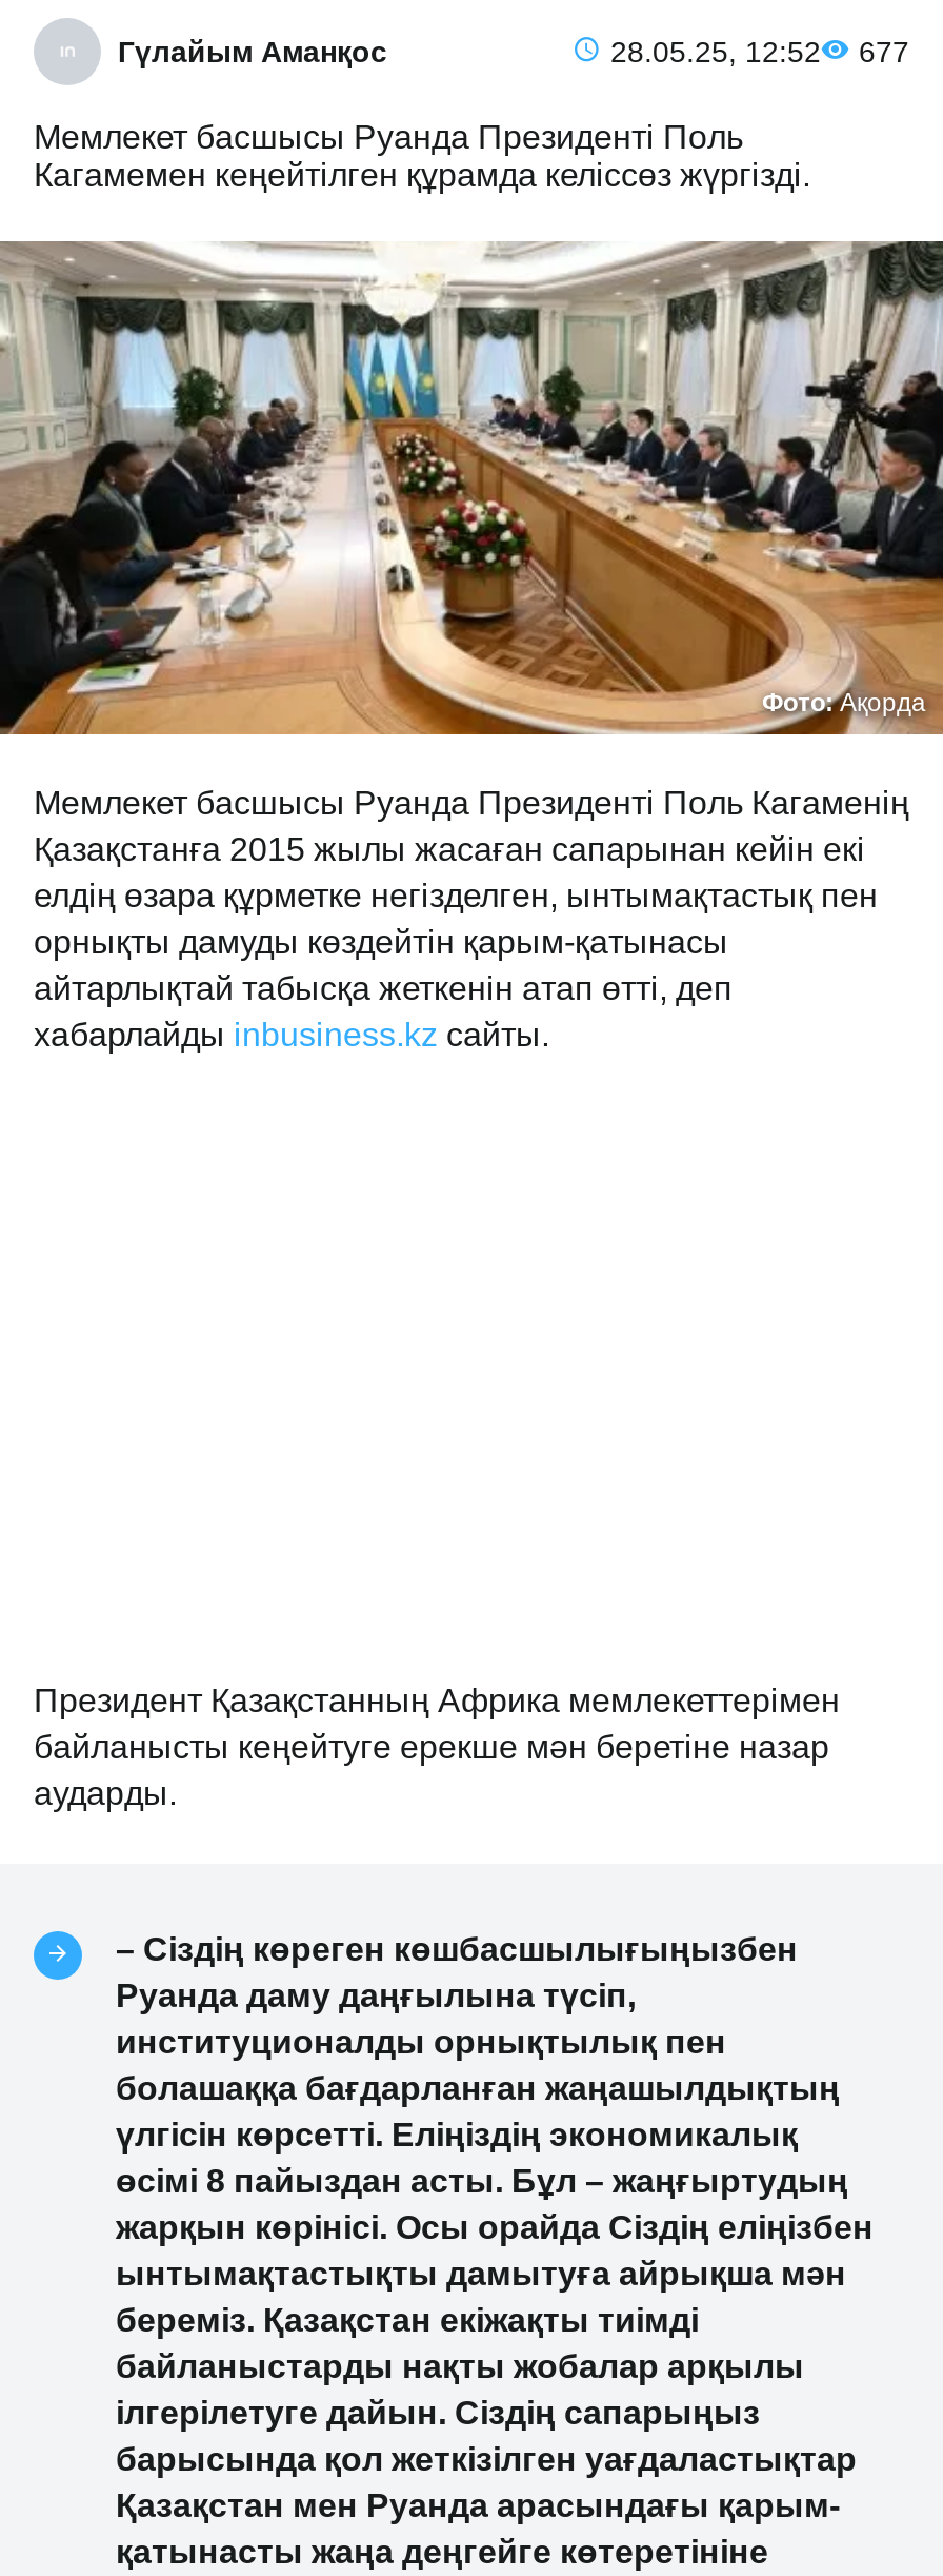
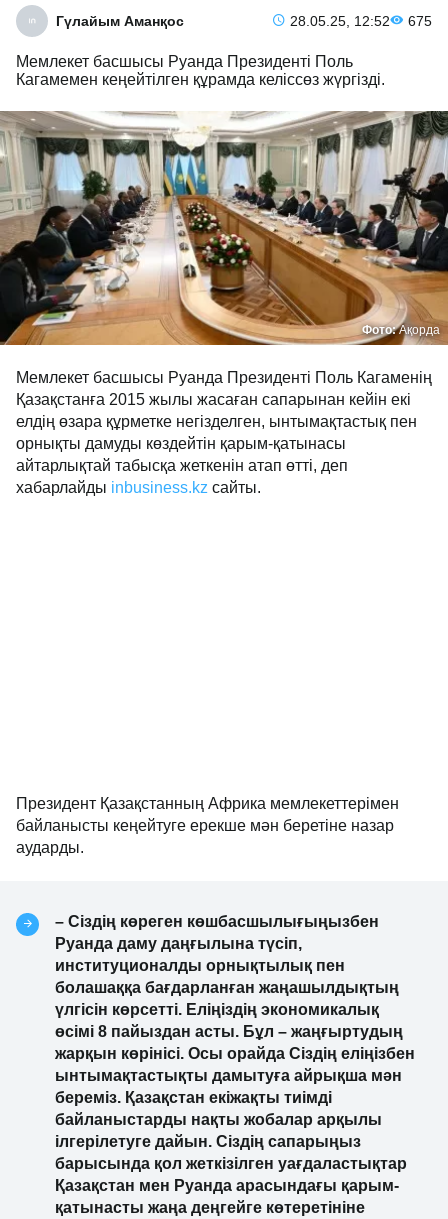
- 28.05.25, 12:52 677
+ 28.05.25, 12:52 675
